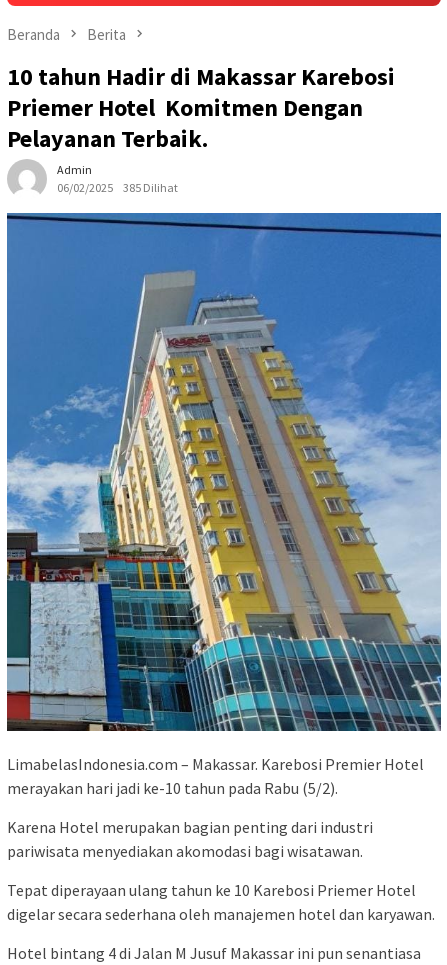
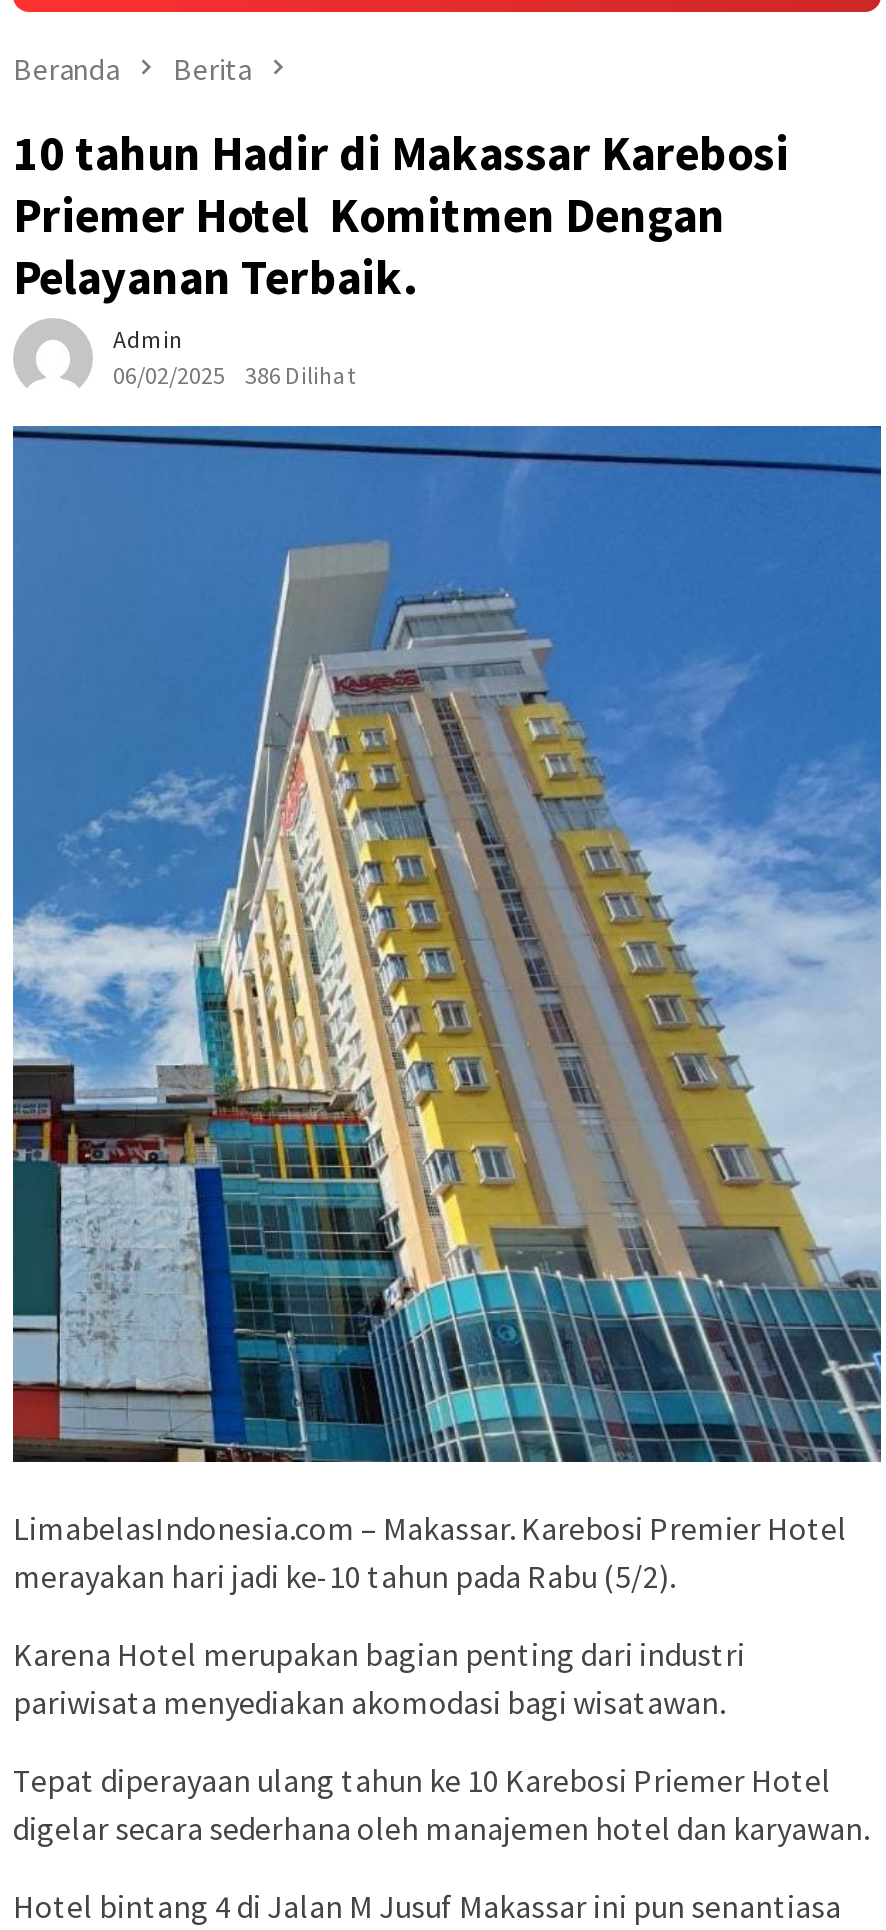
- 06/02/2025 385 Dilihat
+ 06/02/2025 386 Dilihat
